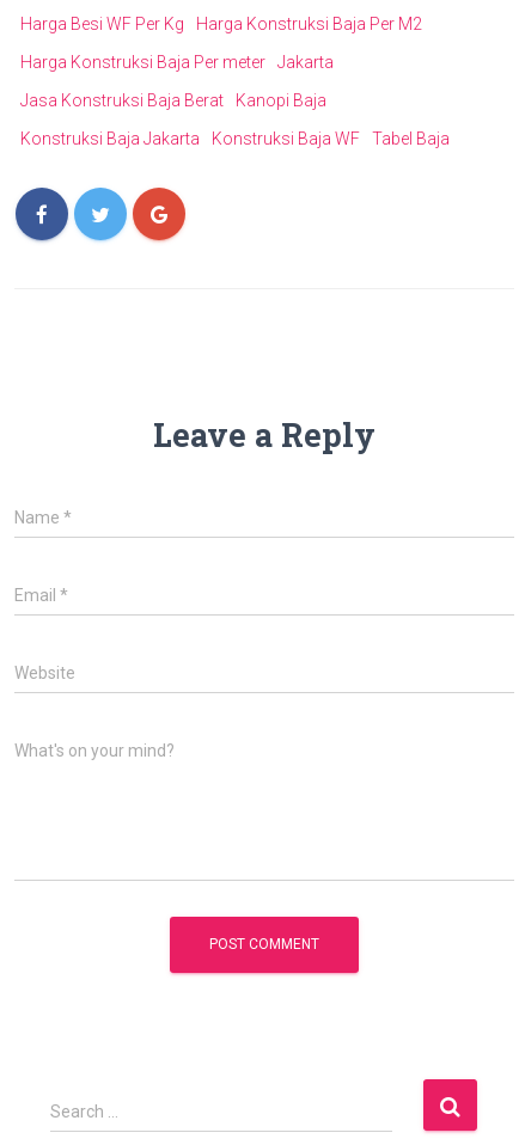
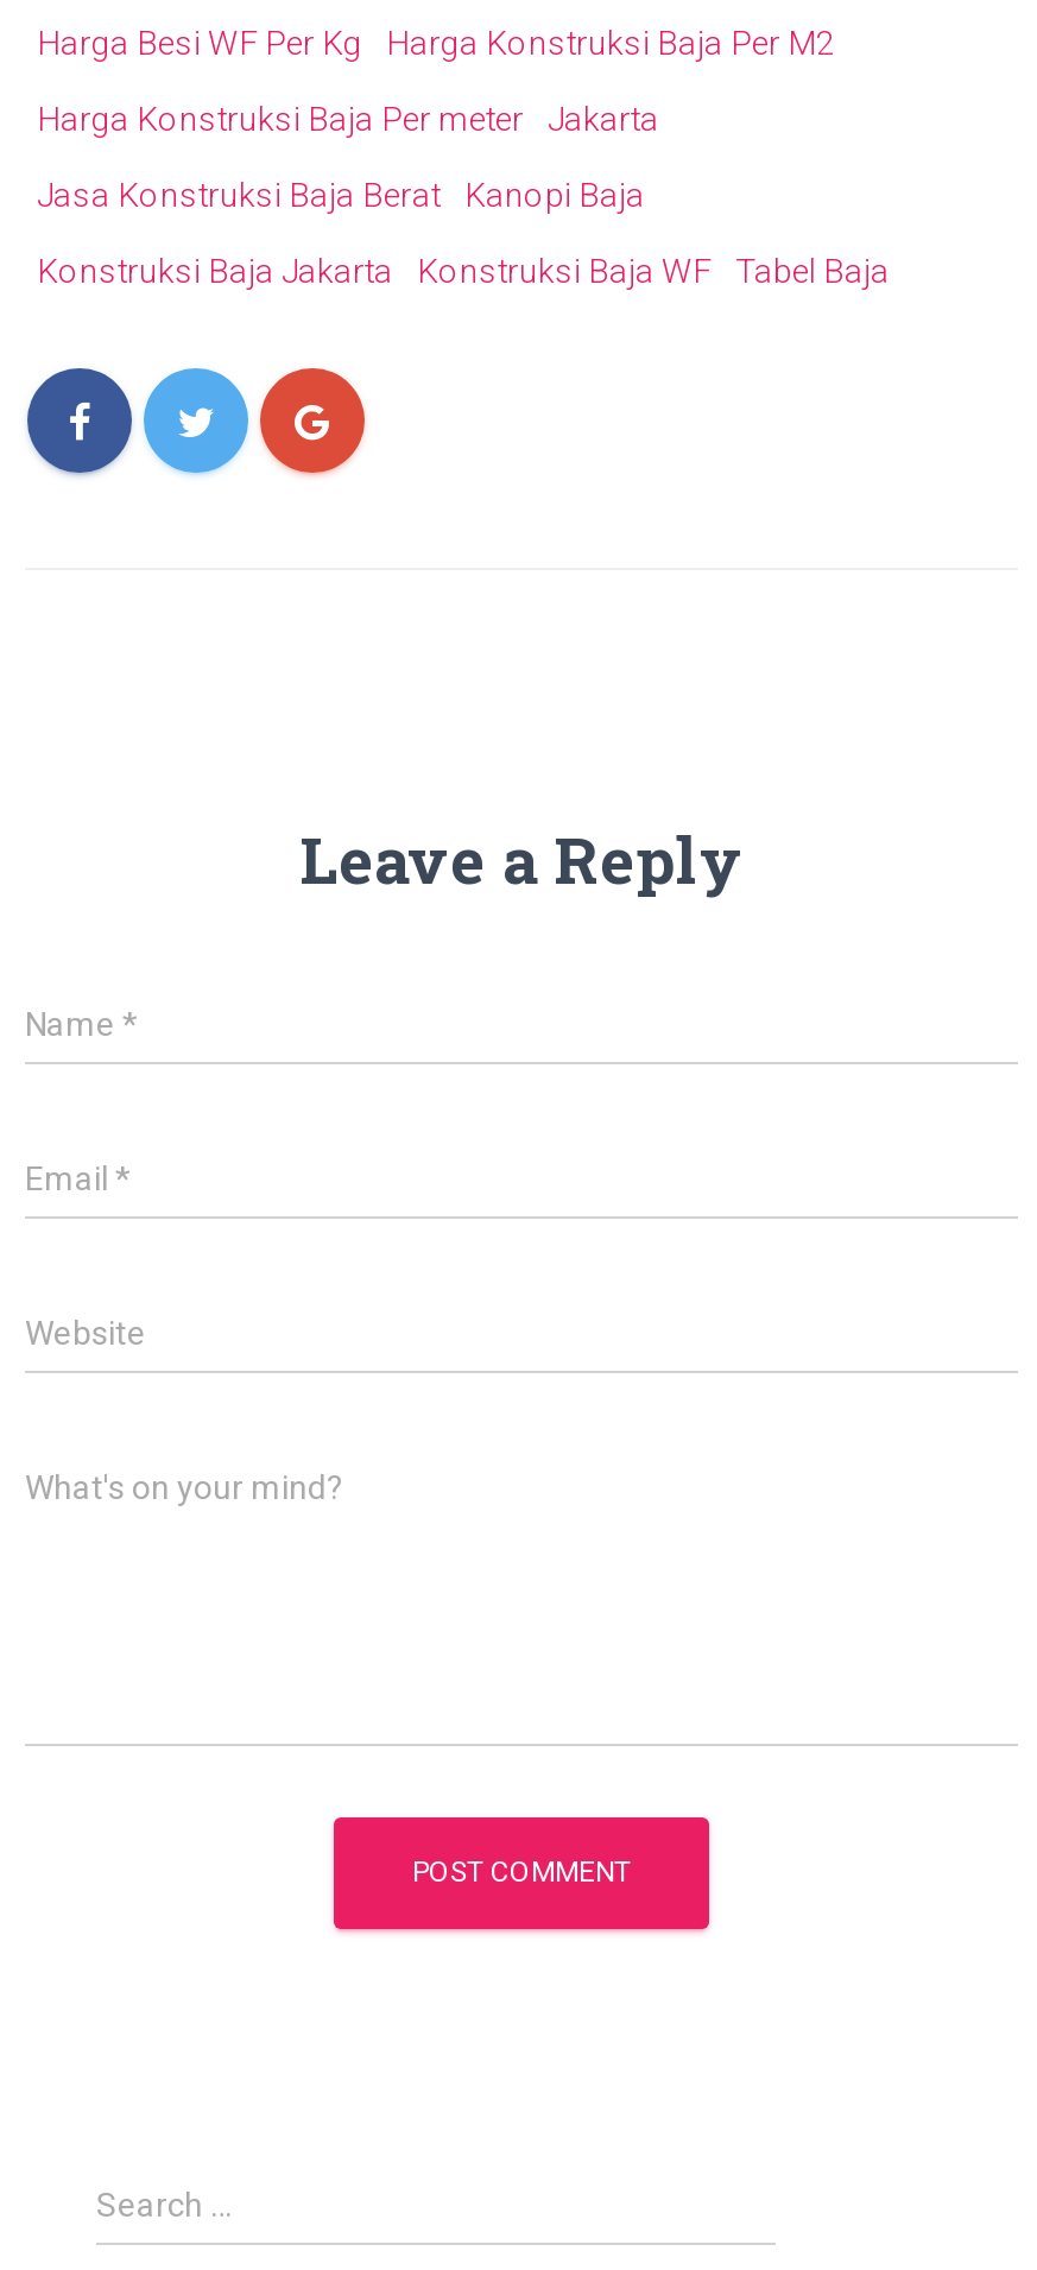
- [image]
